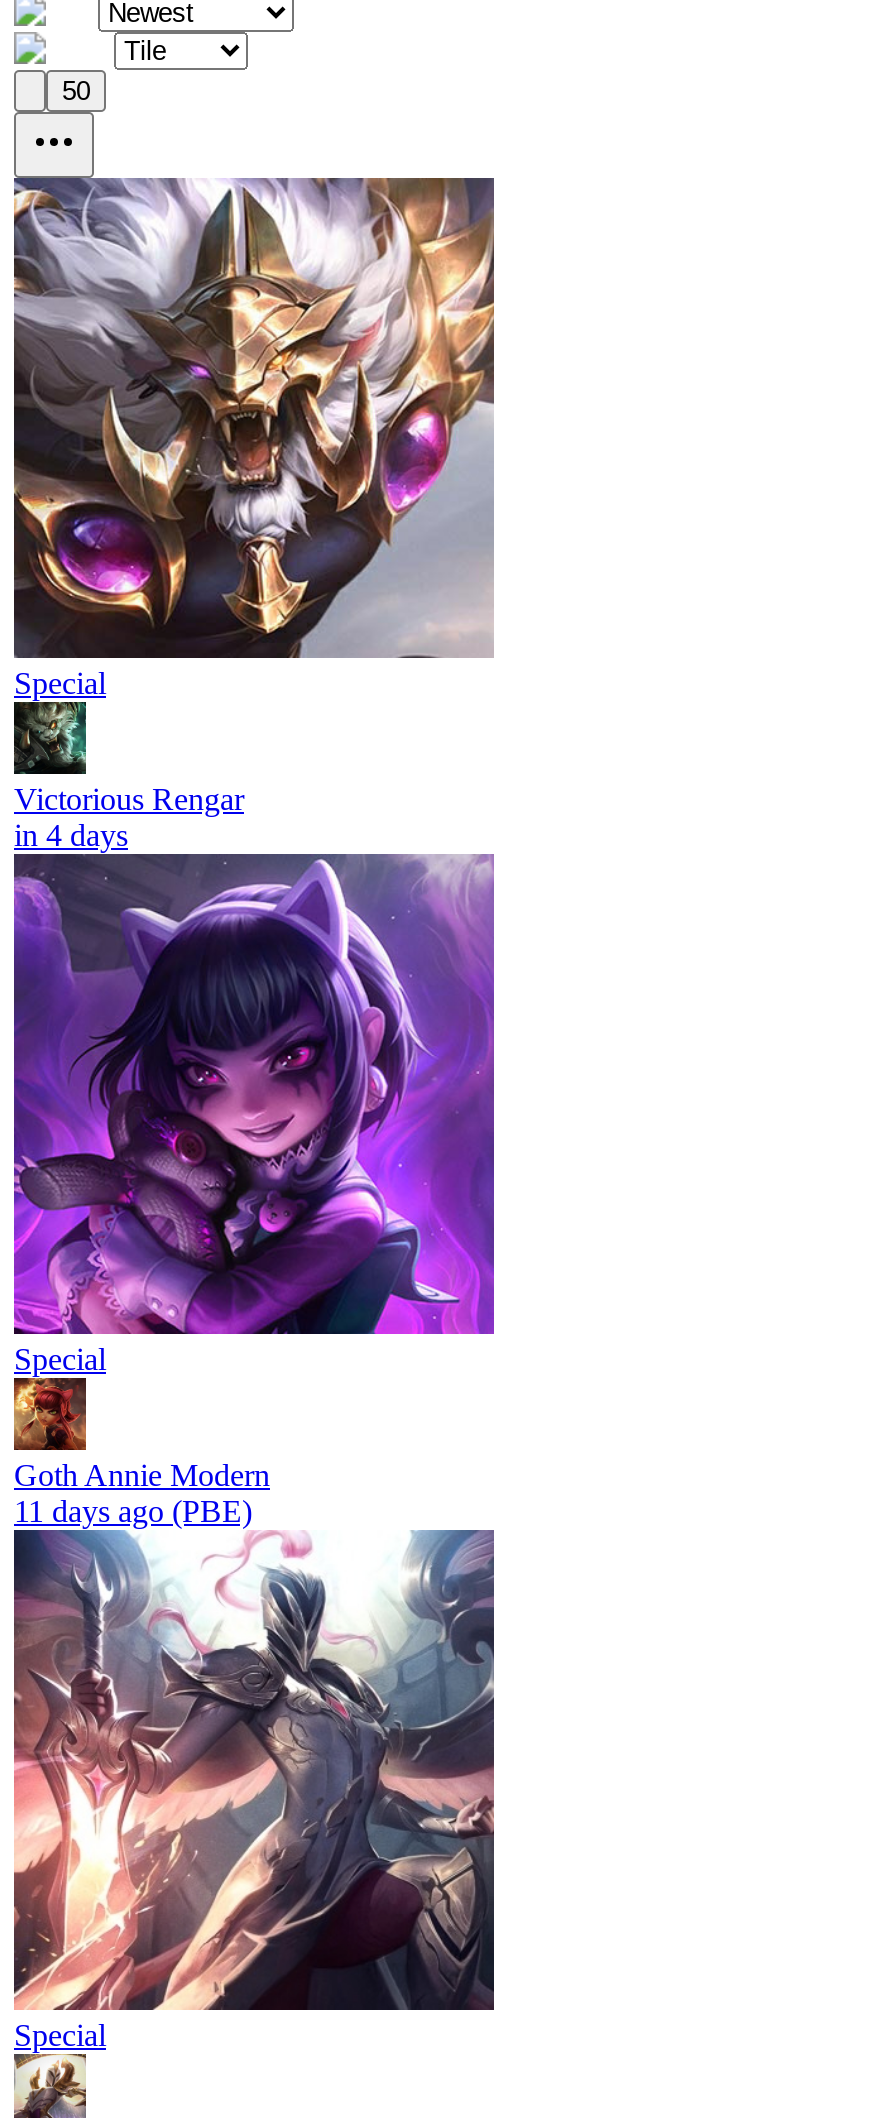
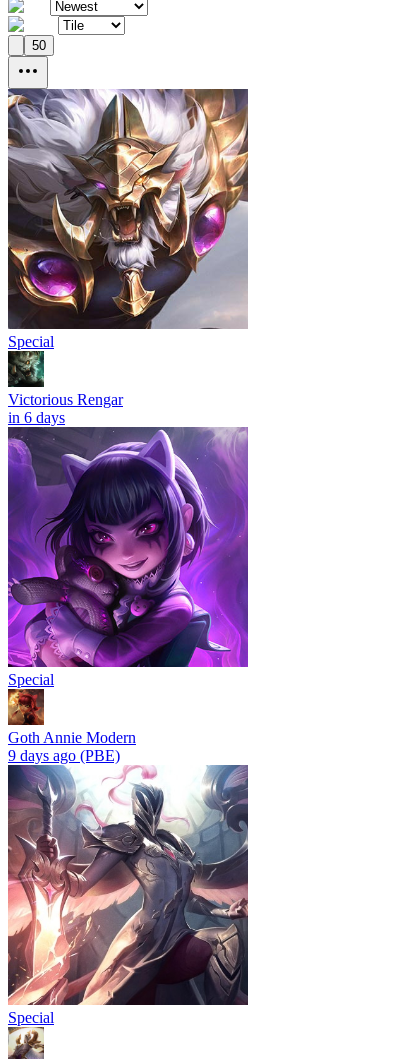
- in 4 days
+ in 6 days

- 11 days ago (PBE)
+ 9 days ago (PBE)
